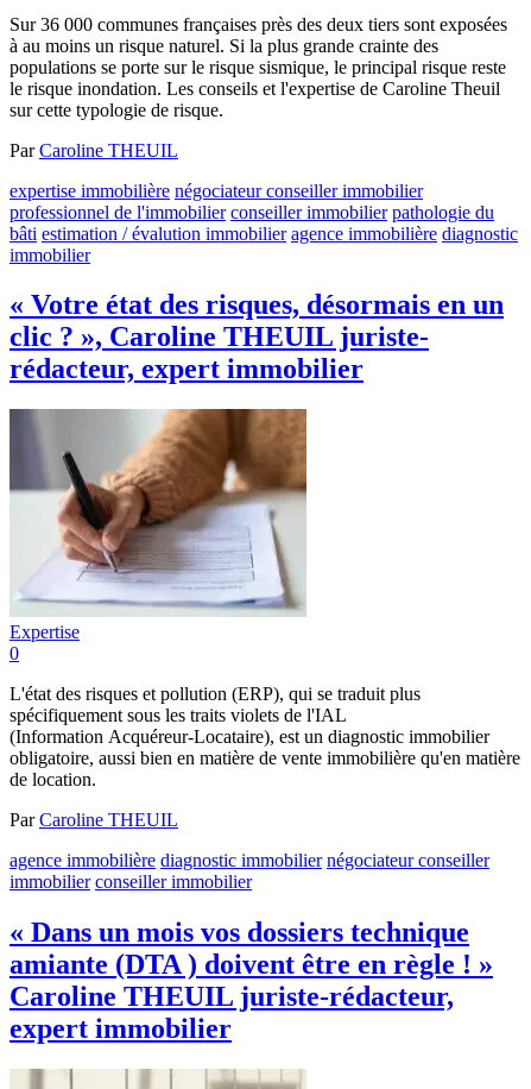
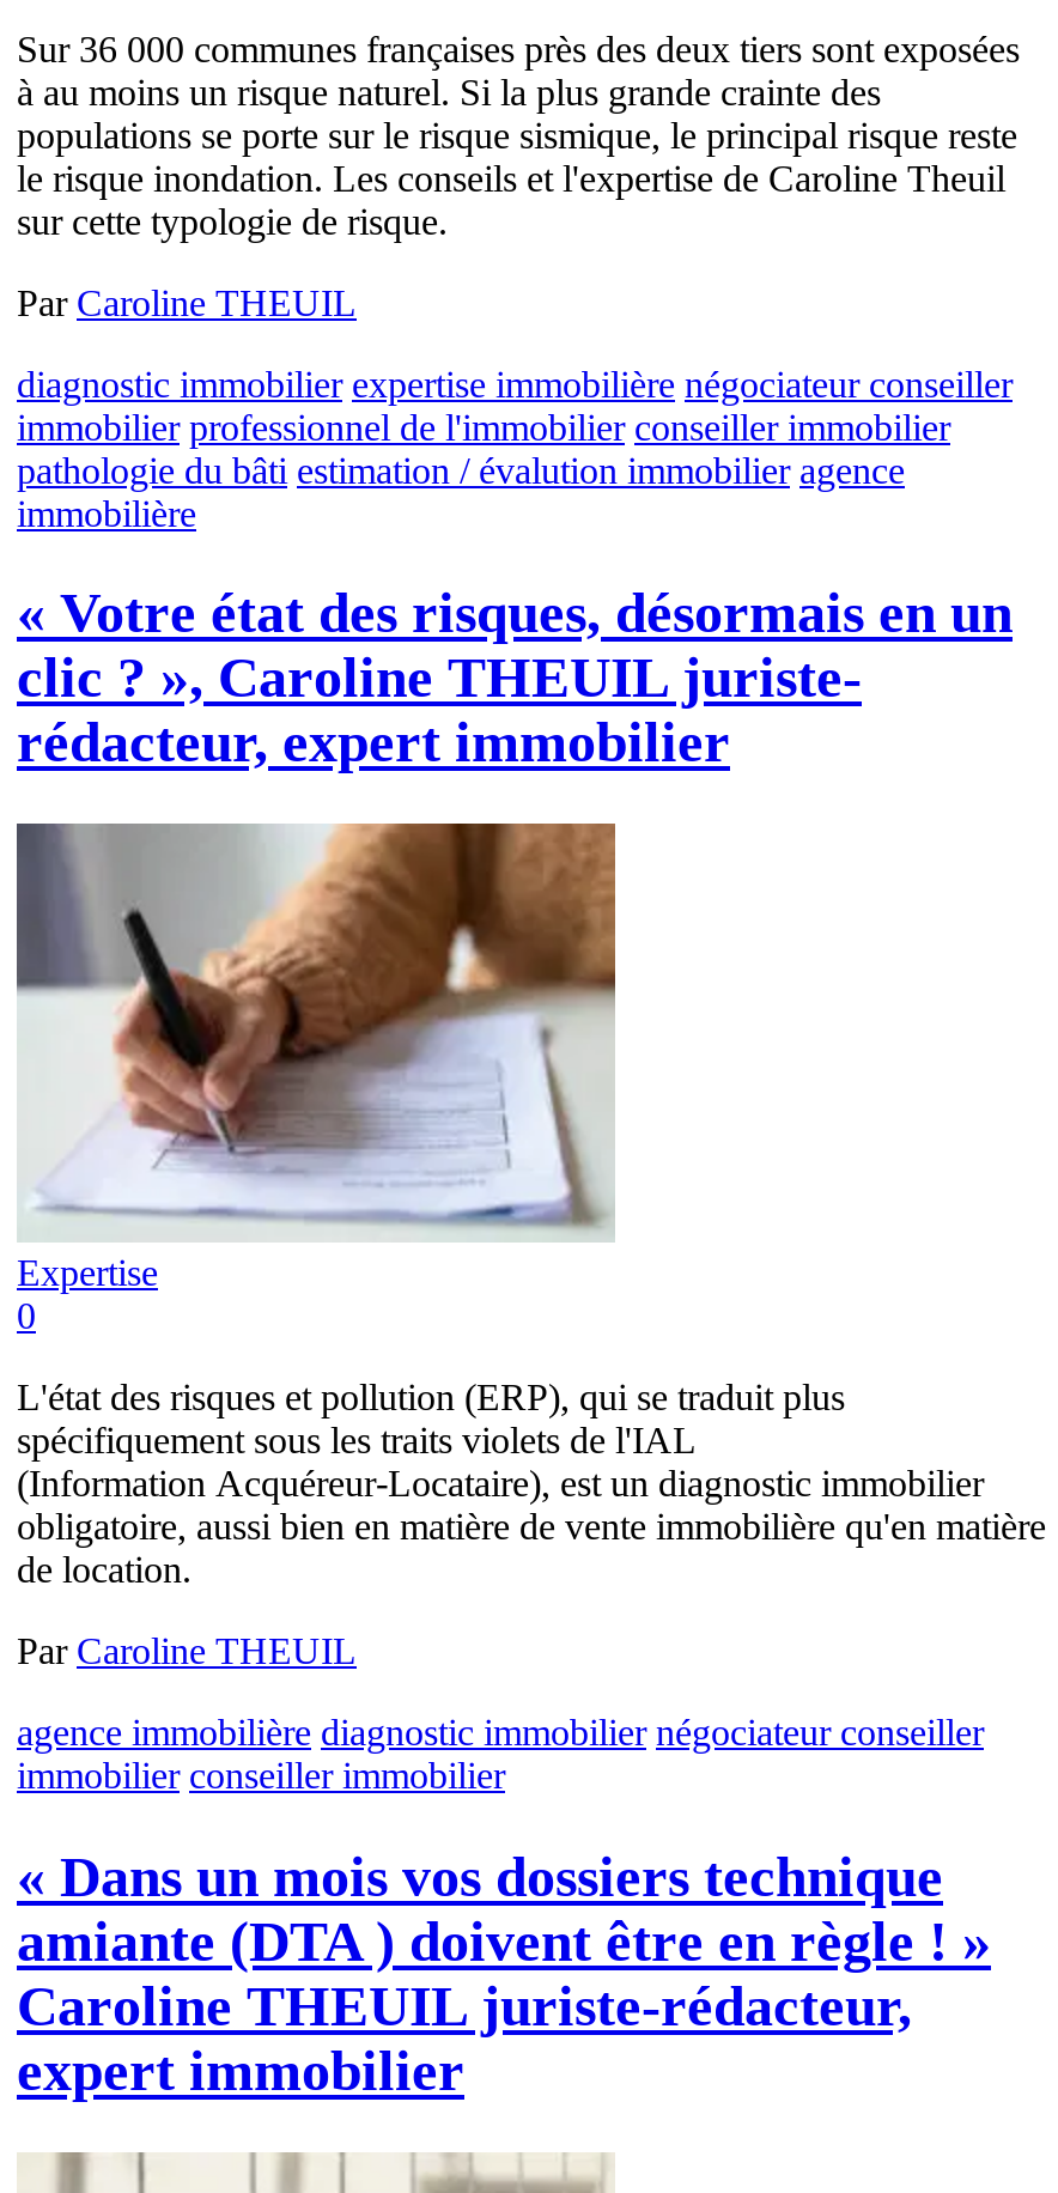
- expertise immobilière négociateur conseiller immobilier
- professionnel de l'immobilier conseiller immobilier pathologie du
- bâti estimation / évalution immobilier agence immobilière diagnostic
- immobilier
+ diagnostic immobilier expertise immobilière négociateur conseiller
+ immobilier professionnel de l'immobilier conseiller immobilier
+ pathologie du bâti estimation / évalution immobilier agence
+ immobilière
